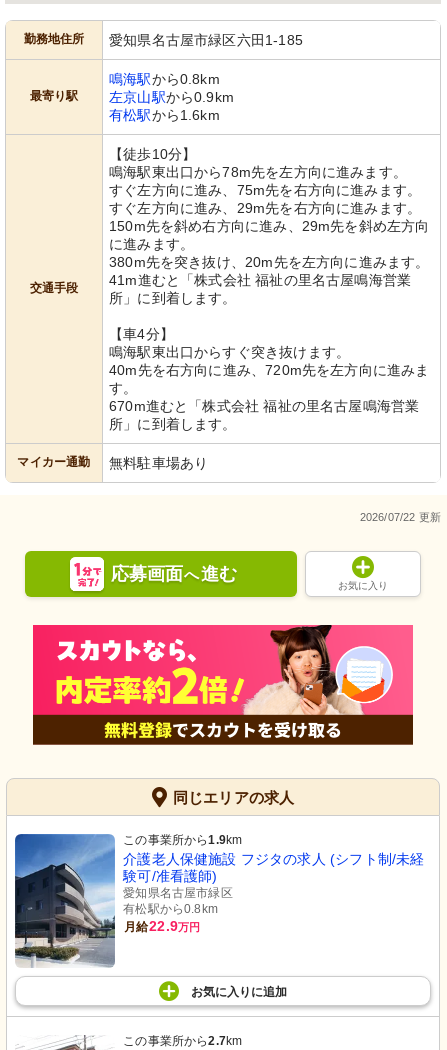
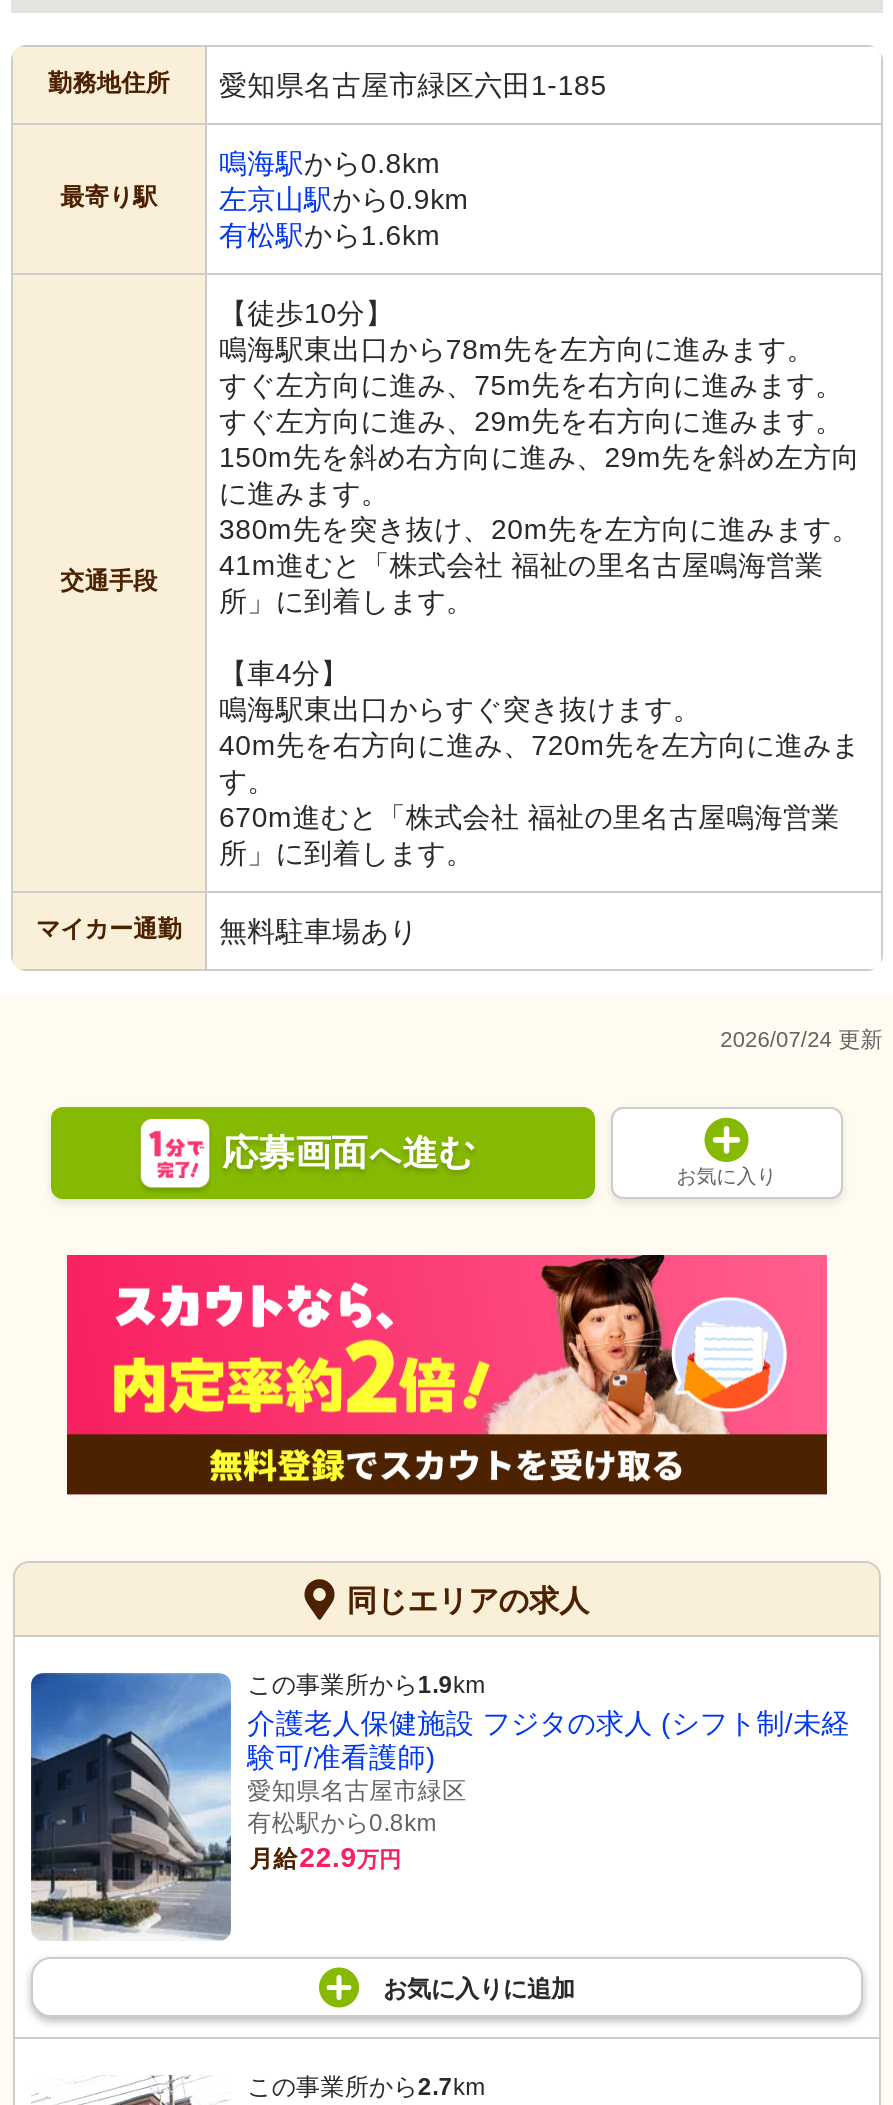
- 2026/07/22 更新
+ 2026/07/24 更新
